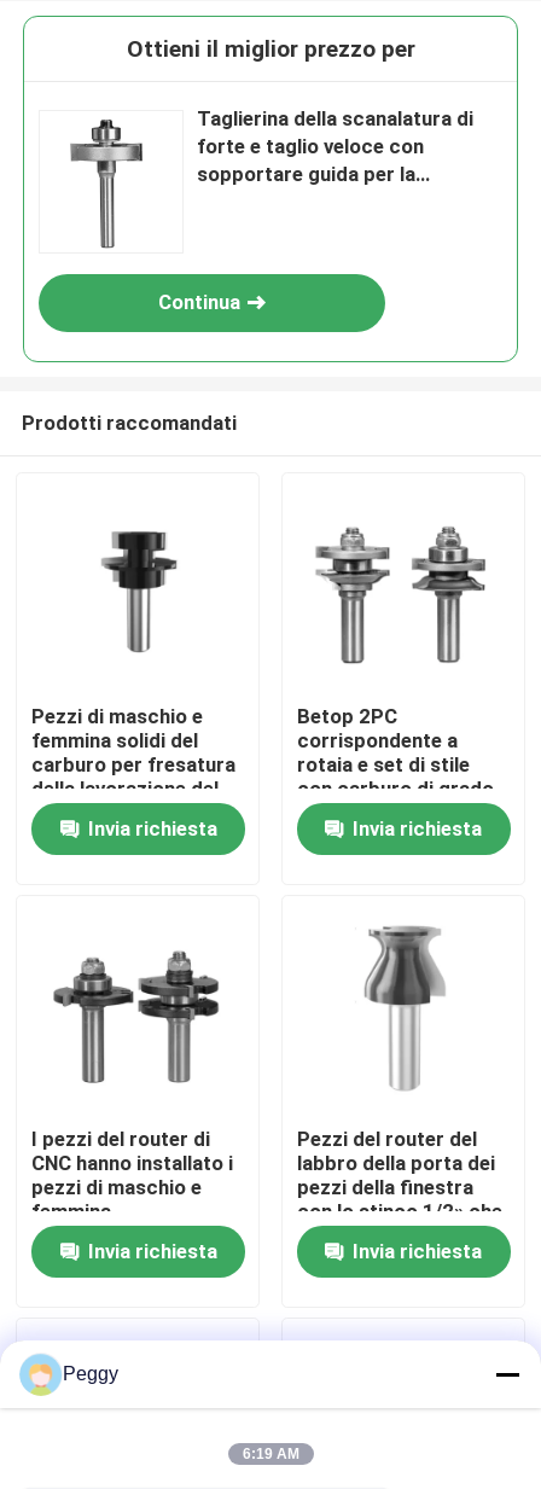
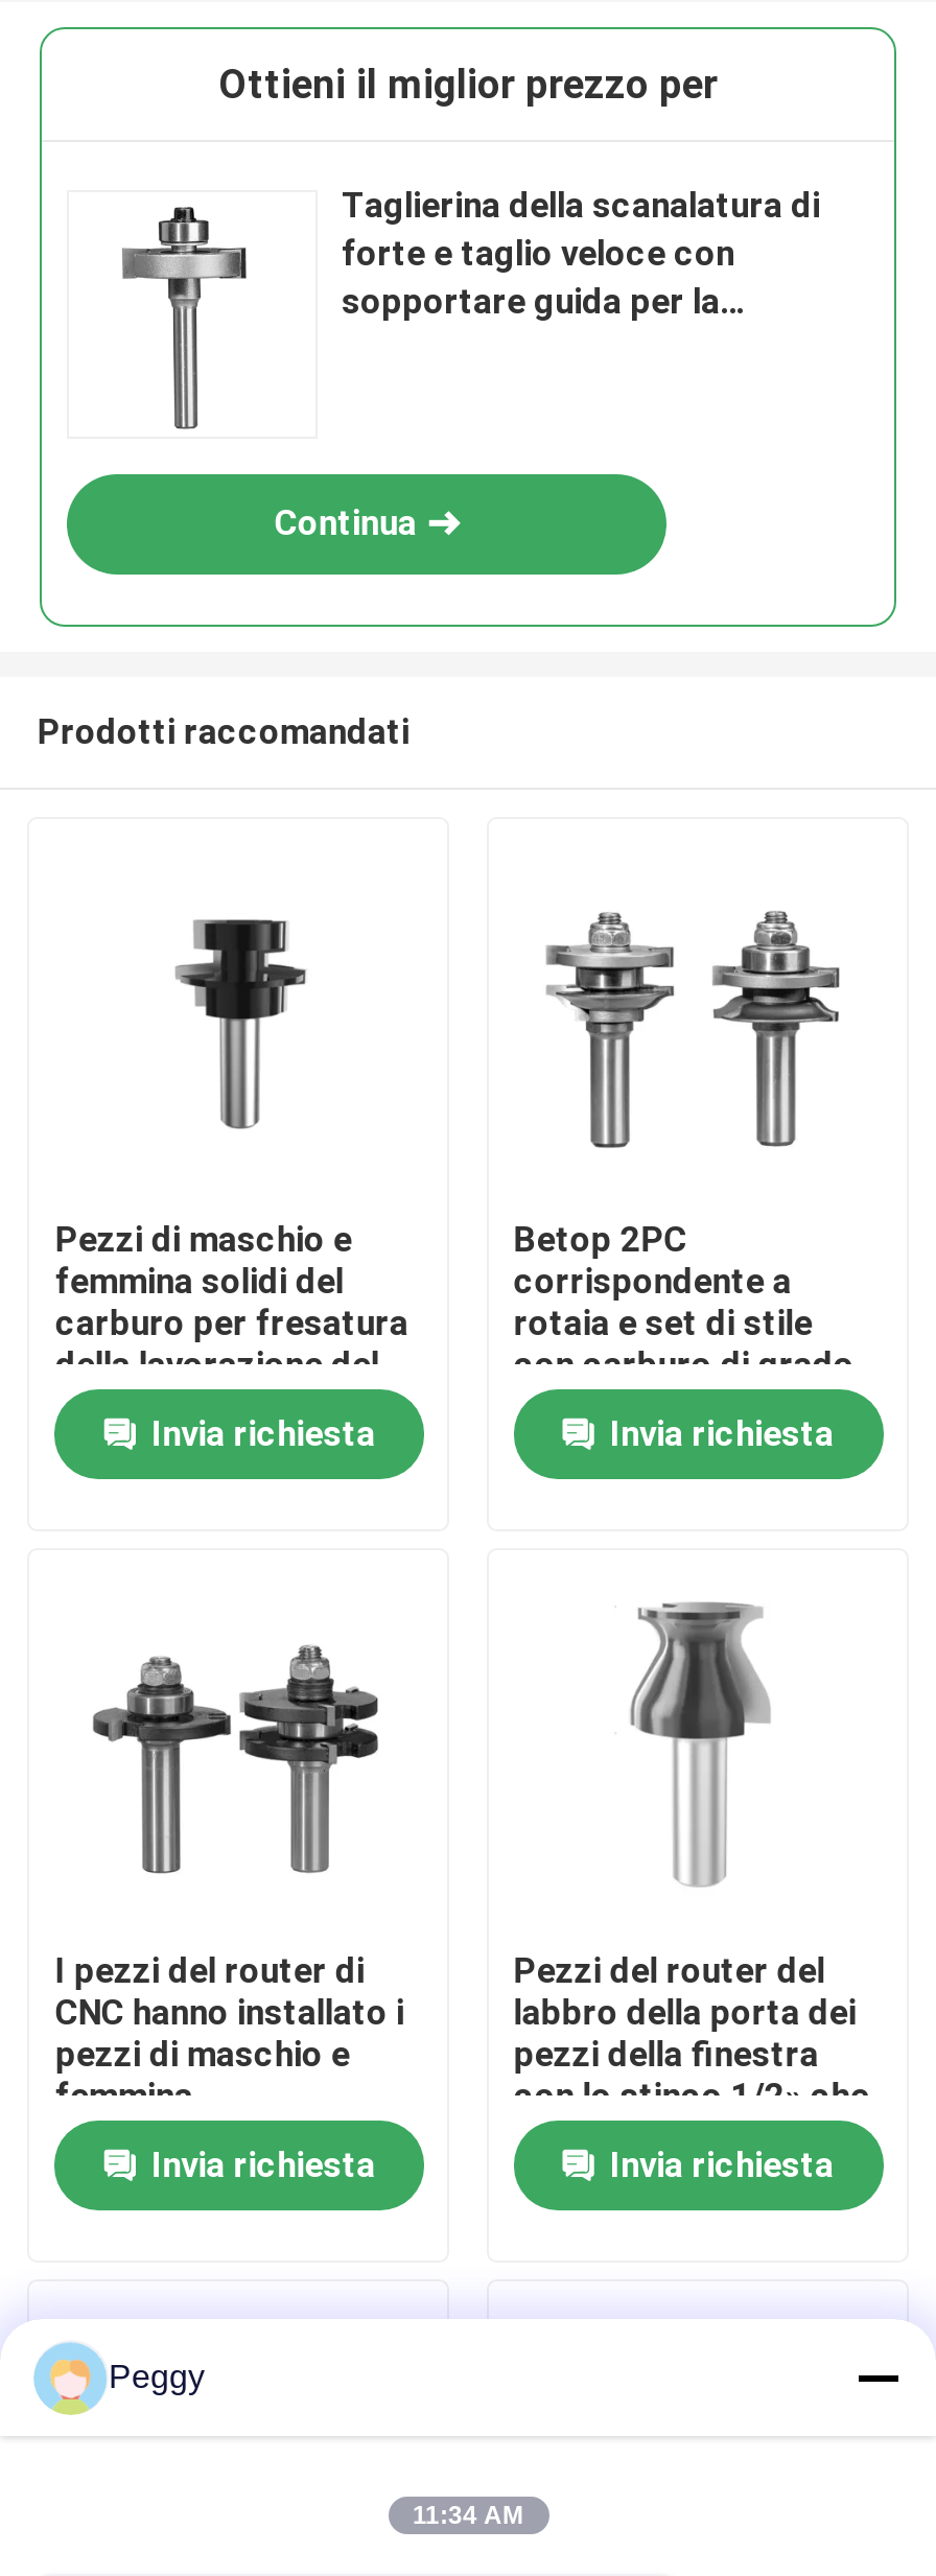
- 6:19 AM
+ 11:34 AM
